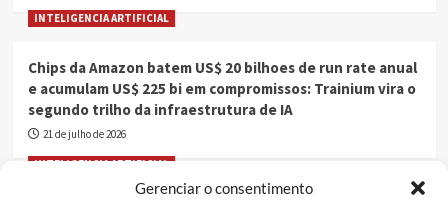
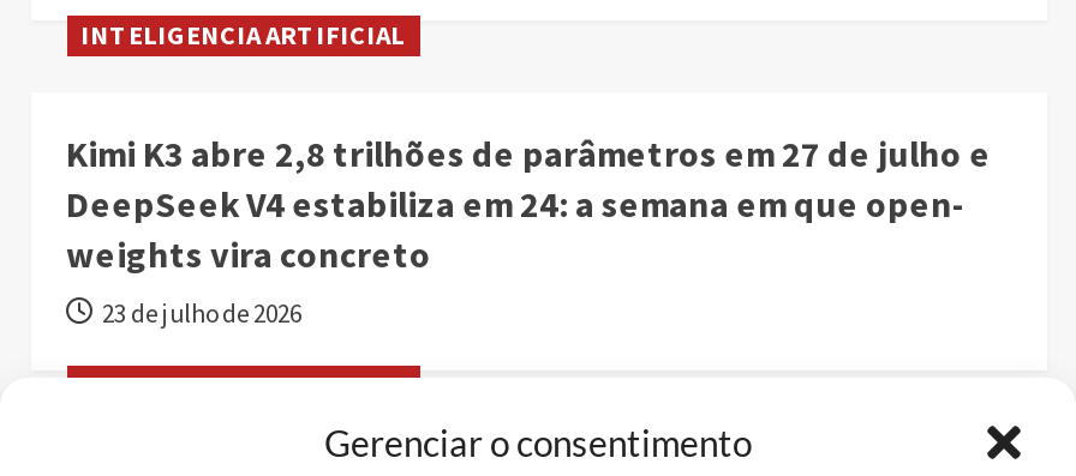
- Chips da Amazon batem US$ 20 bilhoes de run rate anual
- e acumulam US$ 225 bi em compromissos: Trainium vira o
- segundo trilho da infraestrutura de IA
- 21 de julho de 2026
+ Kimi K3 abre 2,8 trilhões de parâmetros em 27 de julho e
+ DeepSeek V4 estabiliza em 24: a semana em que open-
+ weights vira concreto
+ 23 de julho de 2026
